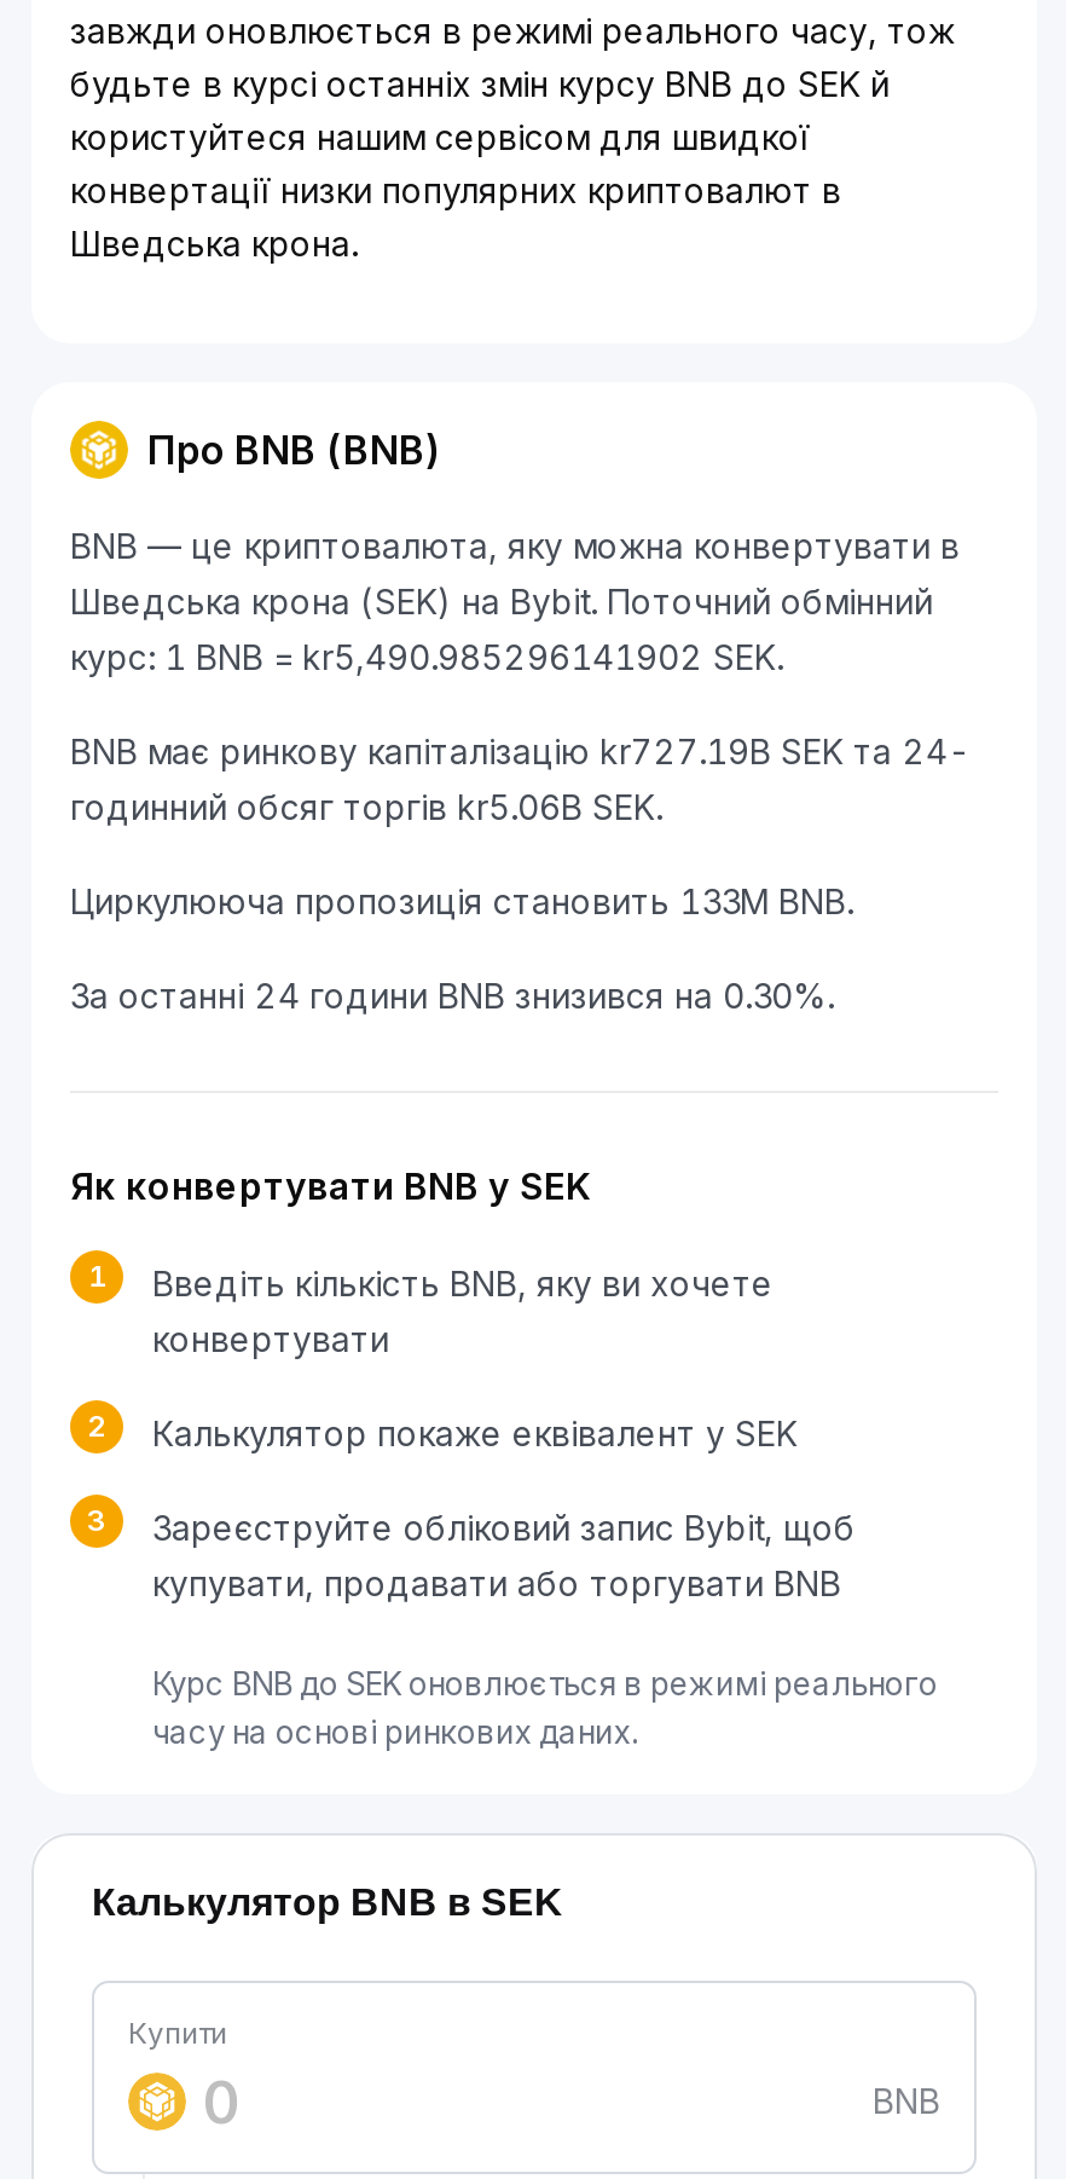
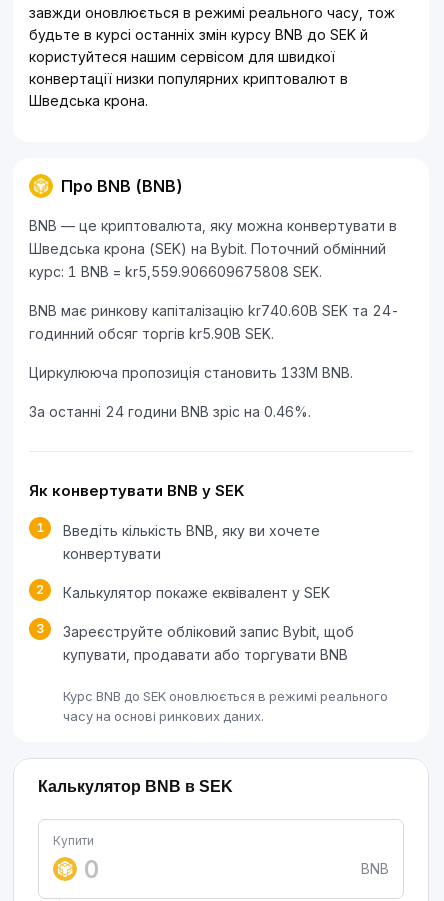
- курс: 1 BNB = kr5,490.985296141902 SEK.
+ курс: 1 BNB = kr5,559.906609675808 SEK.

- BNB має ринкову капіталізацію kr727.19B SEK та 24-
+ BNB має ринкову капіталізацію kr740.60B SEK та 24-

- годинний обсяг торгів kr5.06B SEK.
+ годинний обсяг торгів kr5.90B SEK.

- За останні 24 години BNB знизився на 0.30%.
+ За останні 24 години BNB зріс на 0.46%.
